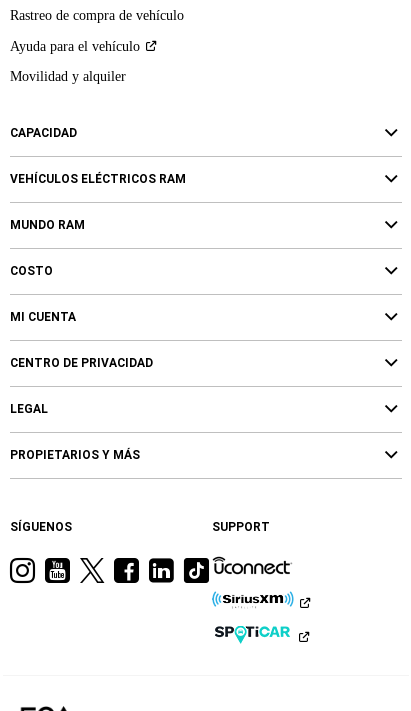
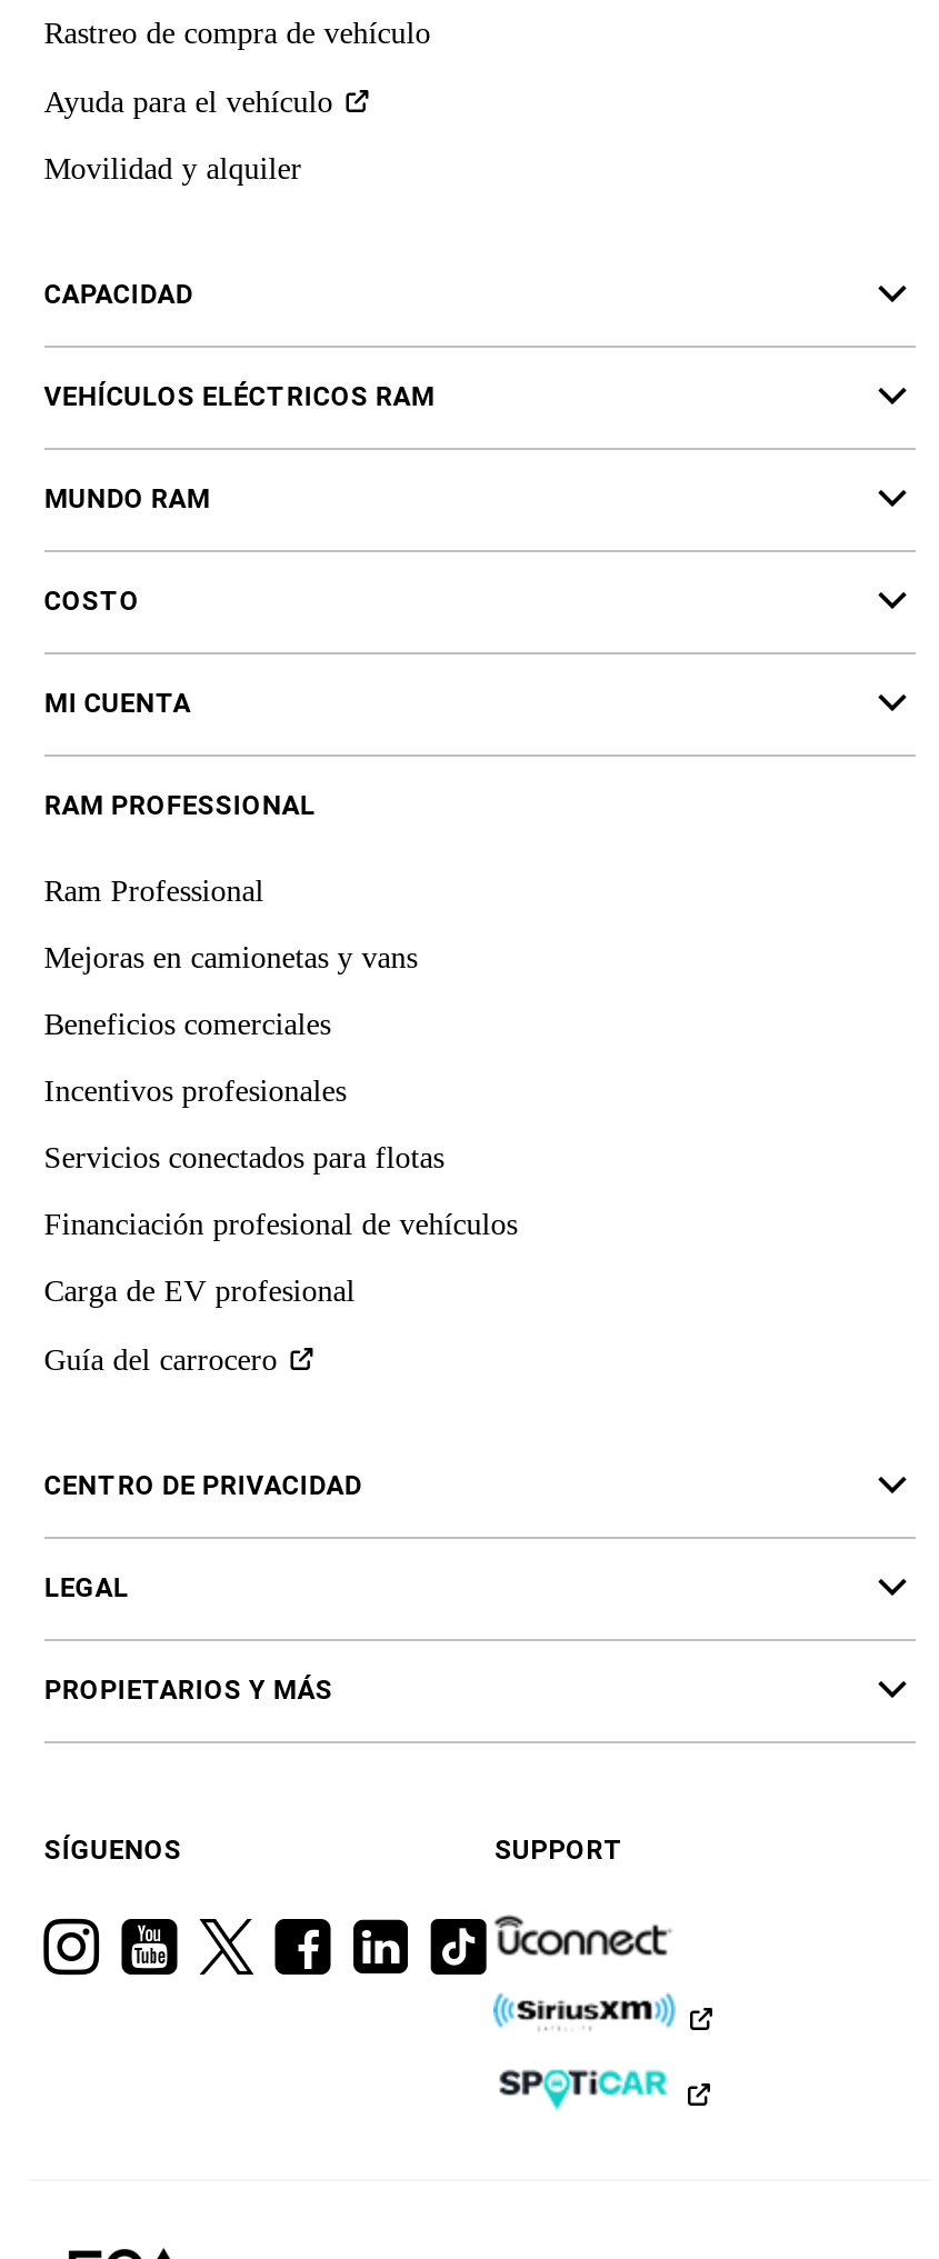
+ RAM PROFESSIONAL
+ Ram Professional
+ Mejoras en camionetas y vans
+ Beneficios comerciales
+ Incentivos profesionales
+ Servicios conectados para flotas
+ Financiación profesional de vehículos
+ Carga de EV profesional
+ Guía del carrocero
